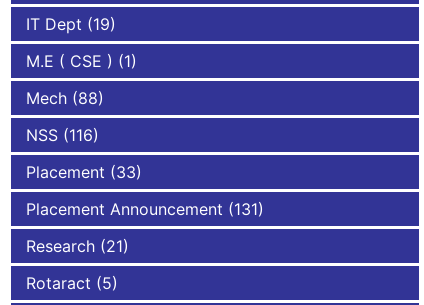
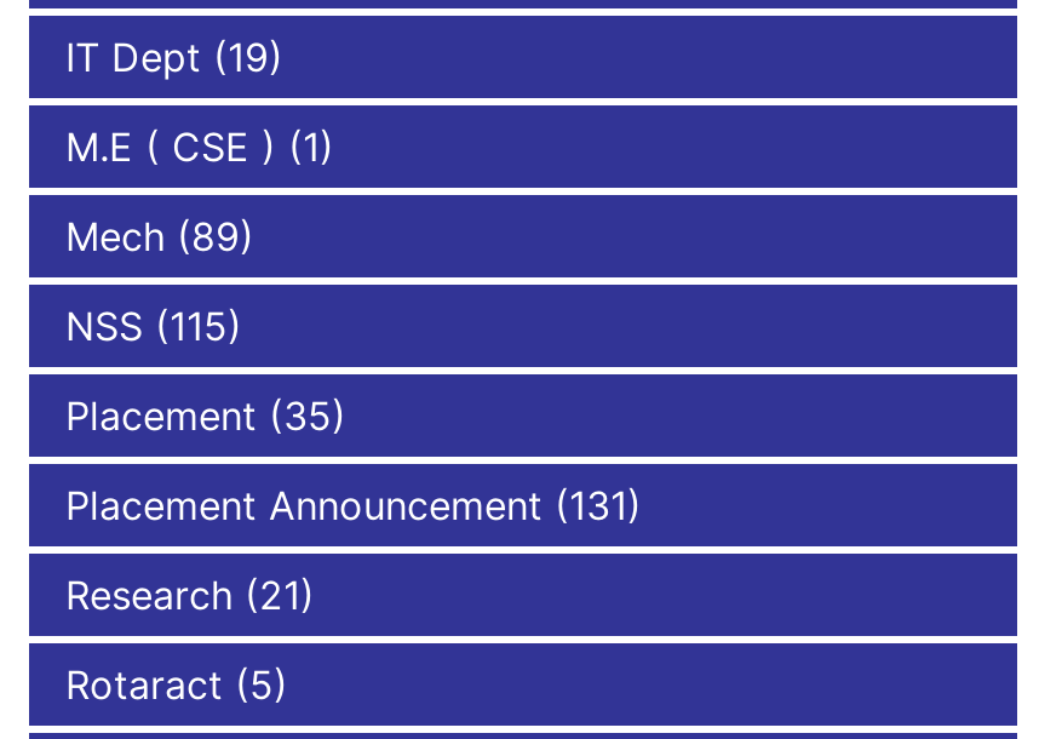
- Mech (88)
+ Mech (89)

- NSS (116)
+ NSS (115)

- Placement (33)
+ Placement (35)
